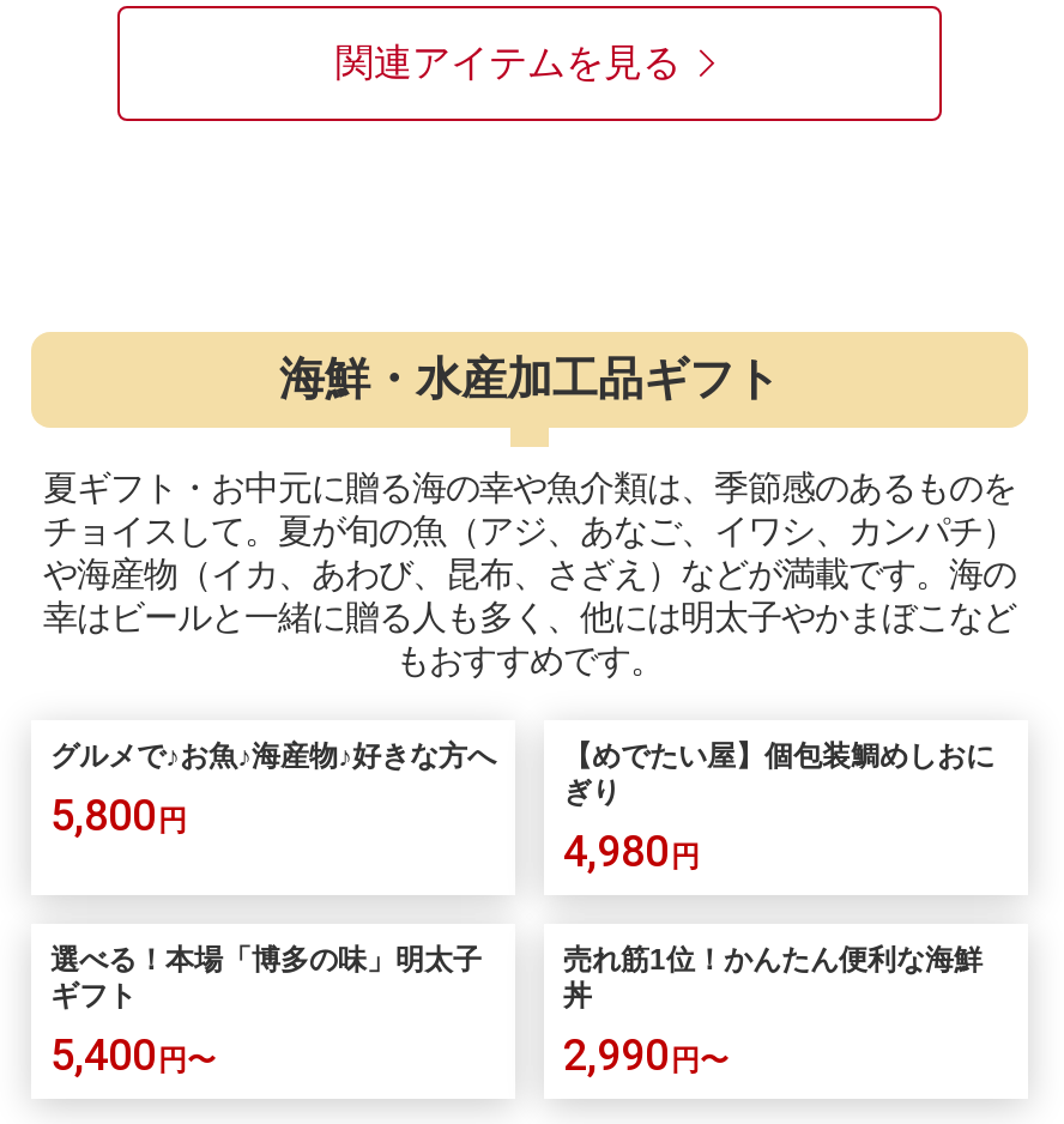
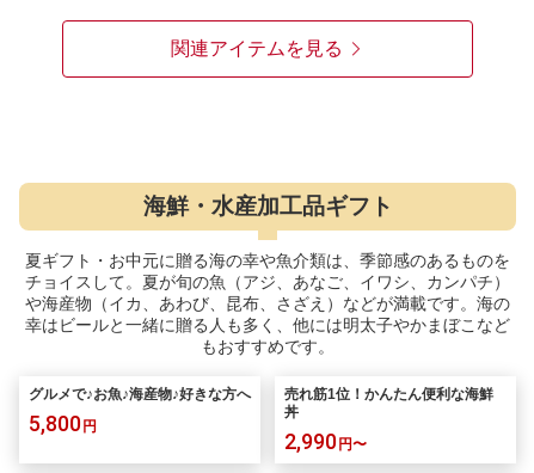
- 【めでたい屋】個包装鯛めしおに
- ぎり
- 4,980円
- 選べる！本場「博多の味」明太子
- ギフト
- 5,400円〜
